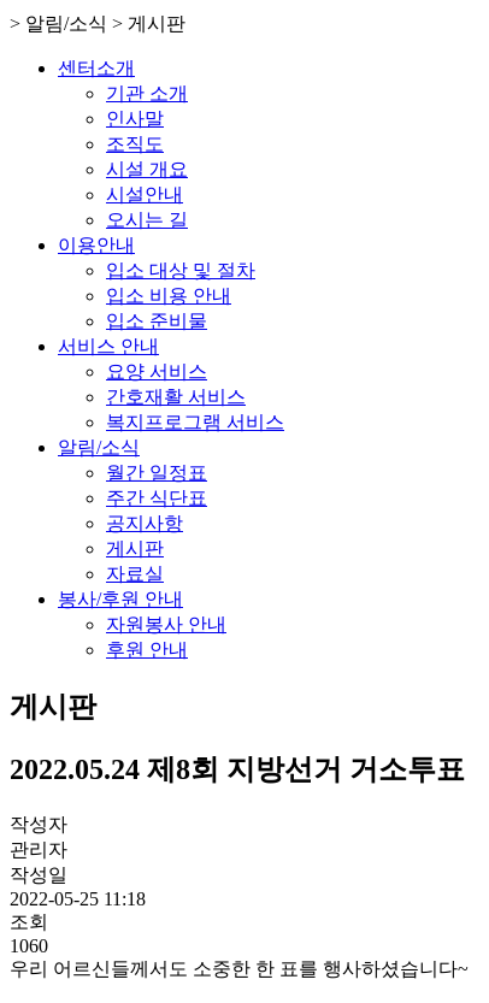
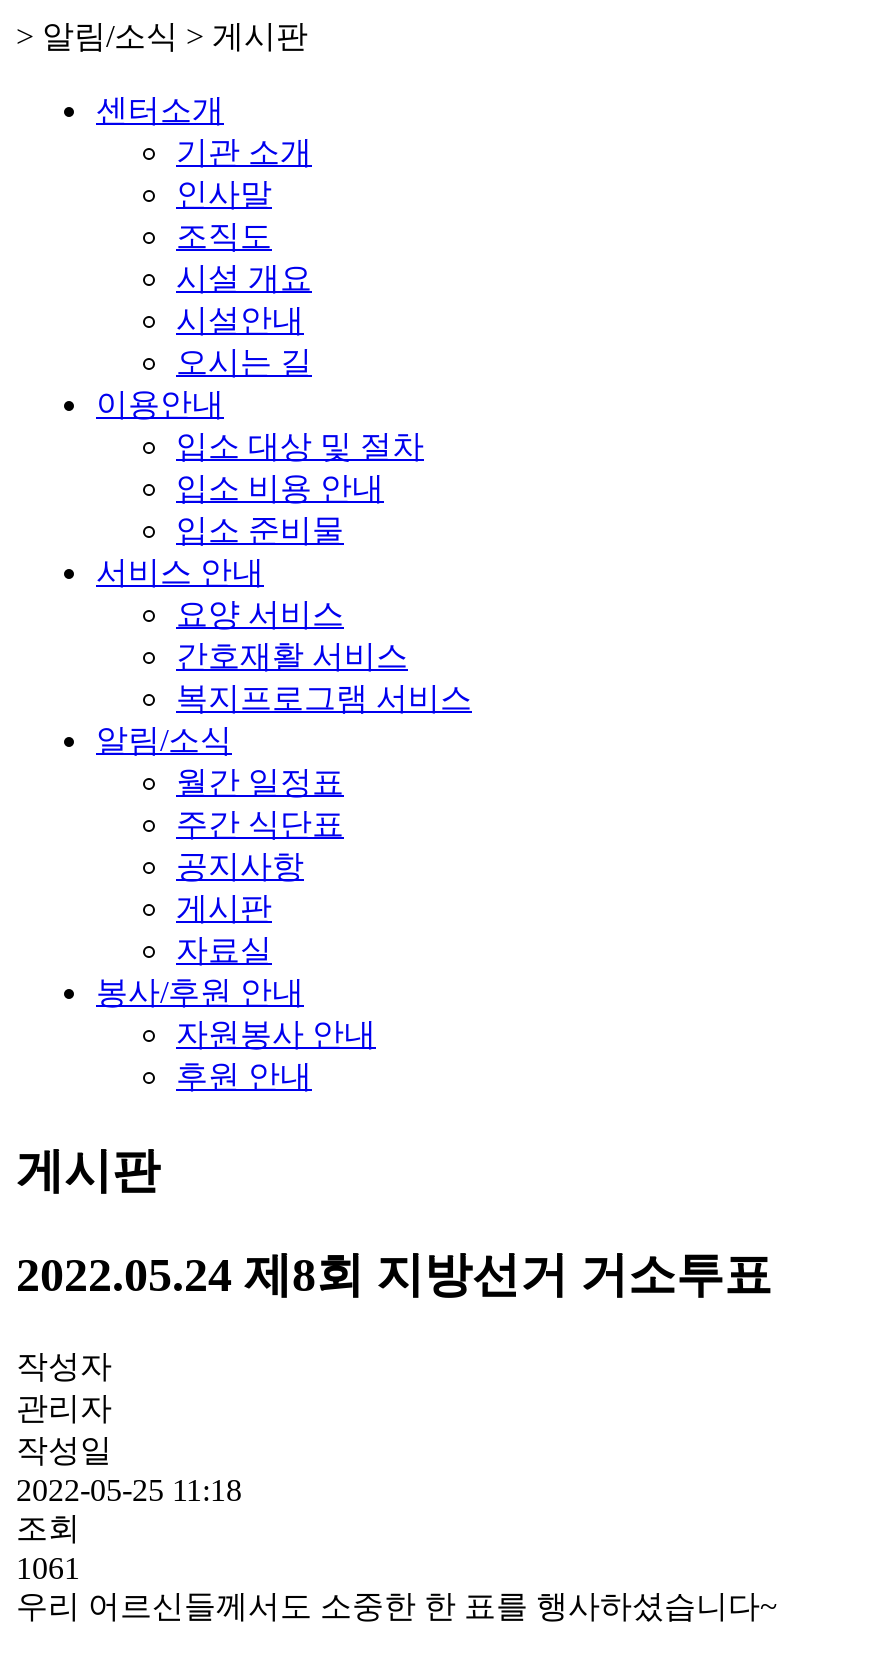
- 1060
+ 1061
